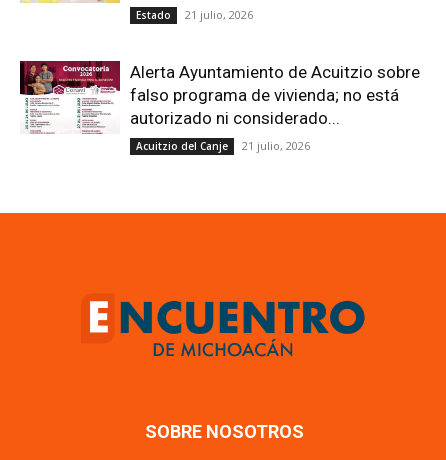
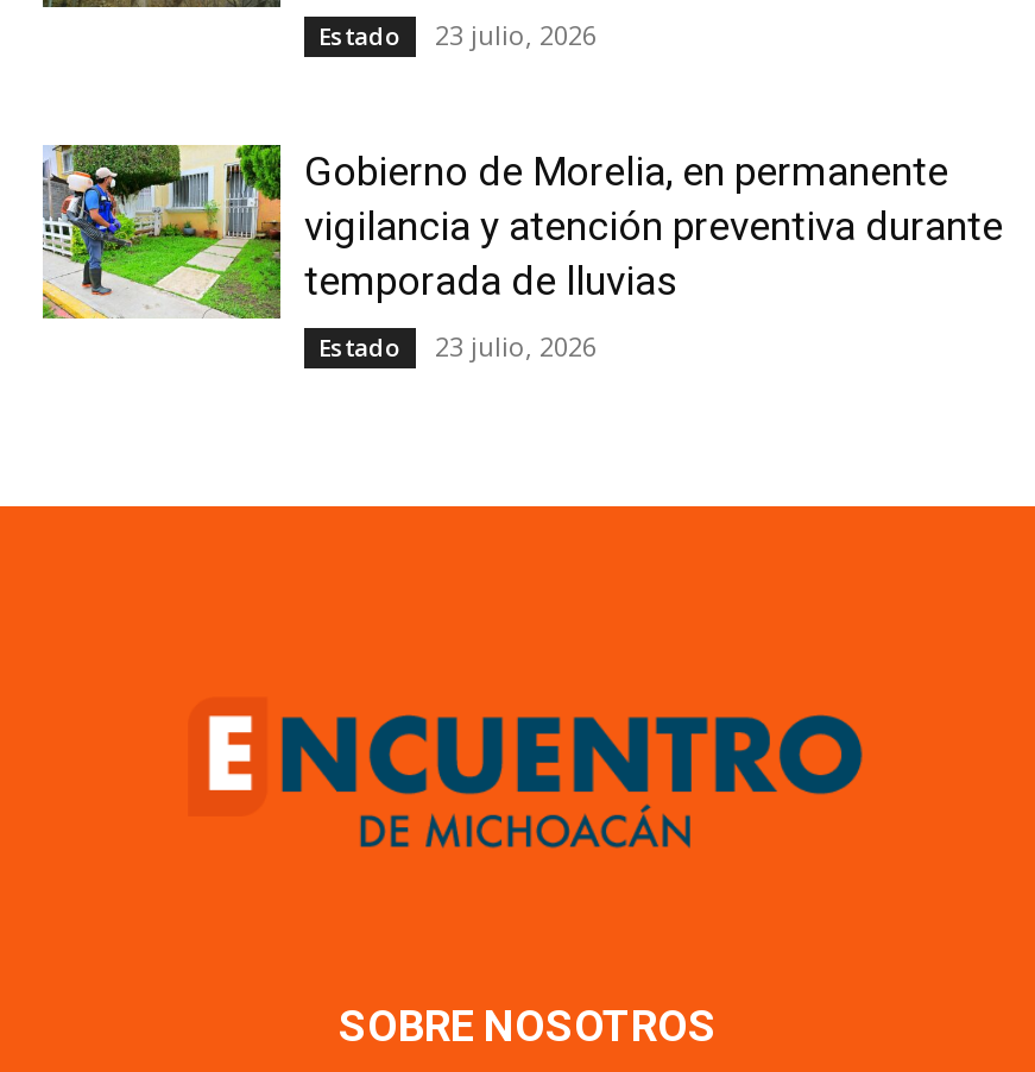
- Estado 21 julio, 2026
+ Estado 23 julio, 2026

- [image]
- Alerta Ayuntamiento de Acuitzio sobre
- falso programa de vivienda; no está
- autorizado ni considerado...
+ [image]
+ Gobierno de Morelia, en permanente
+ vigilancia y atención preventiva durante
+ temporada de lluvias

- Acuitzio del Canje
- 21 julio, 2026
+ Estado
+ 23 julio, 2026
